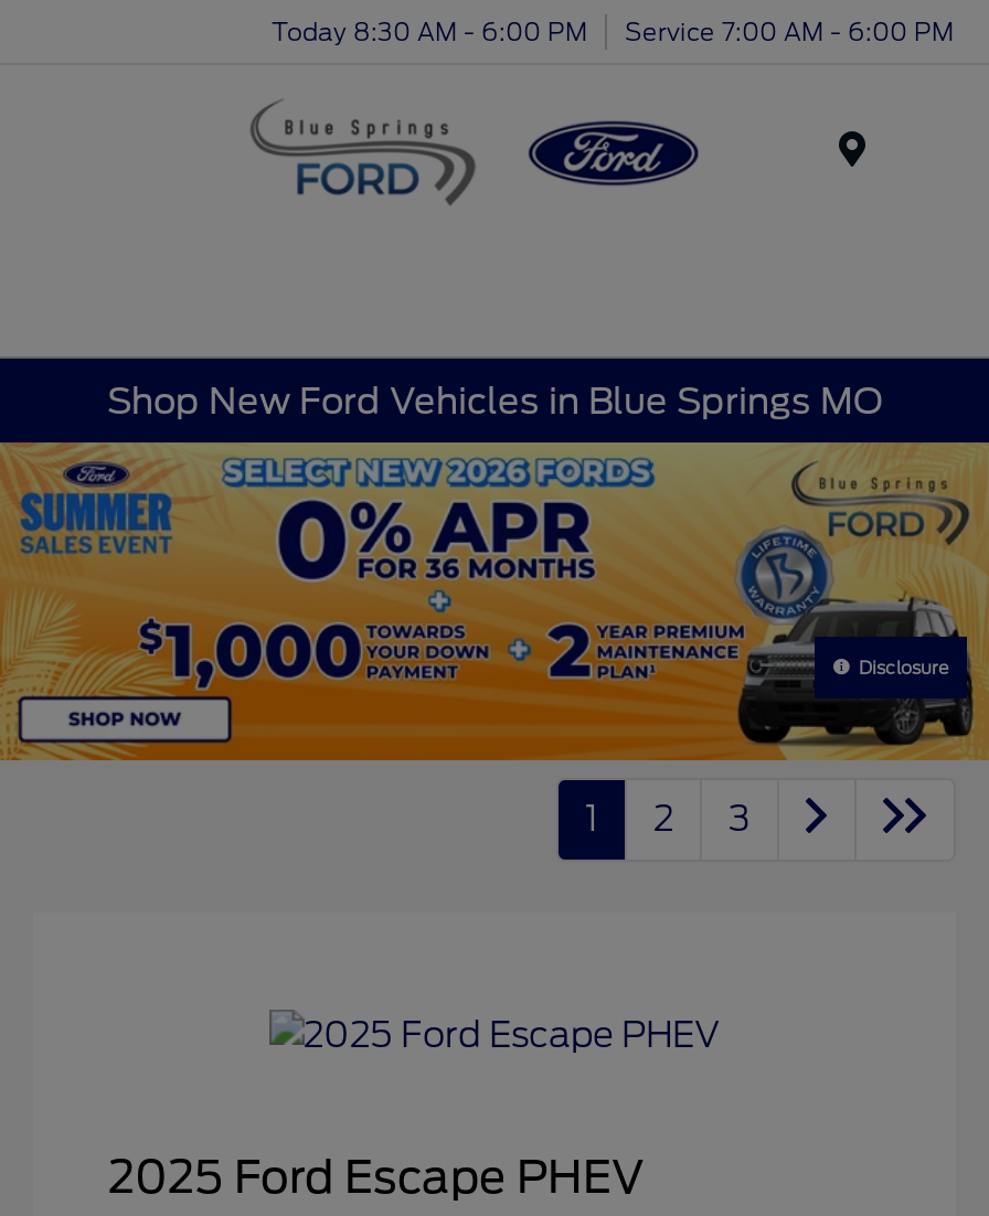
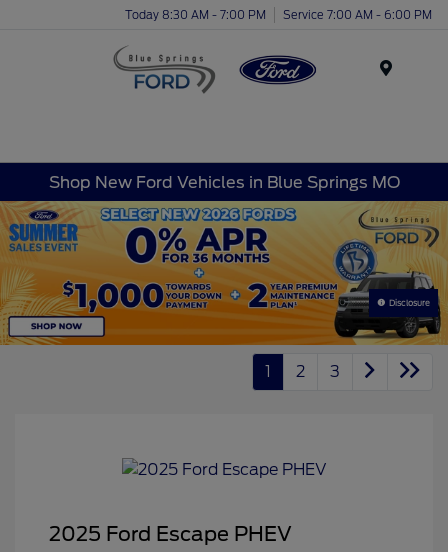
- Today 8:30 AM - 6:00 PM Service 7:00 AM - 6:00 PM
+ Today 8:30 AM - 7:00 PM Service 7:00 AM - 6:00 PM
